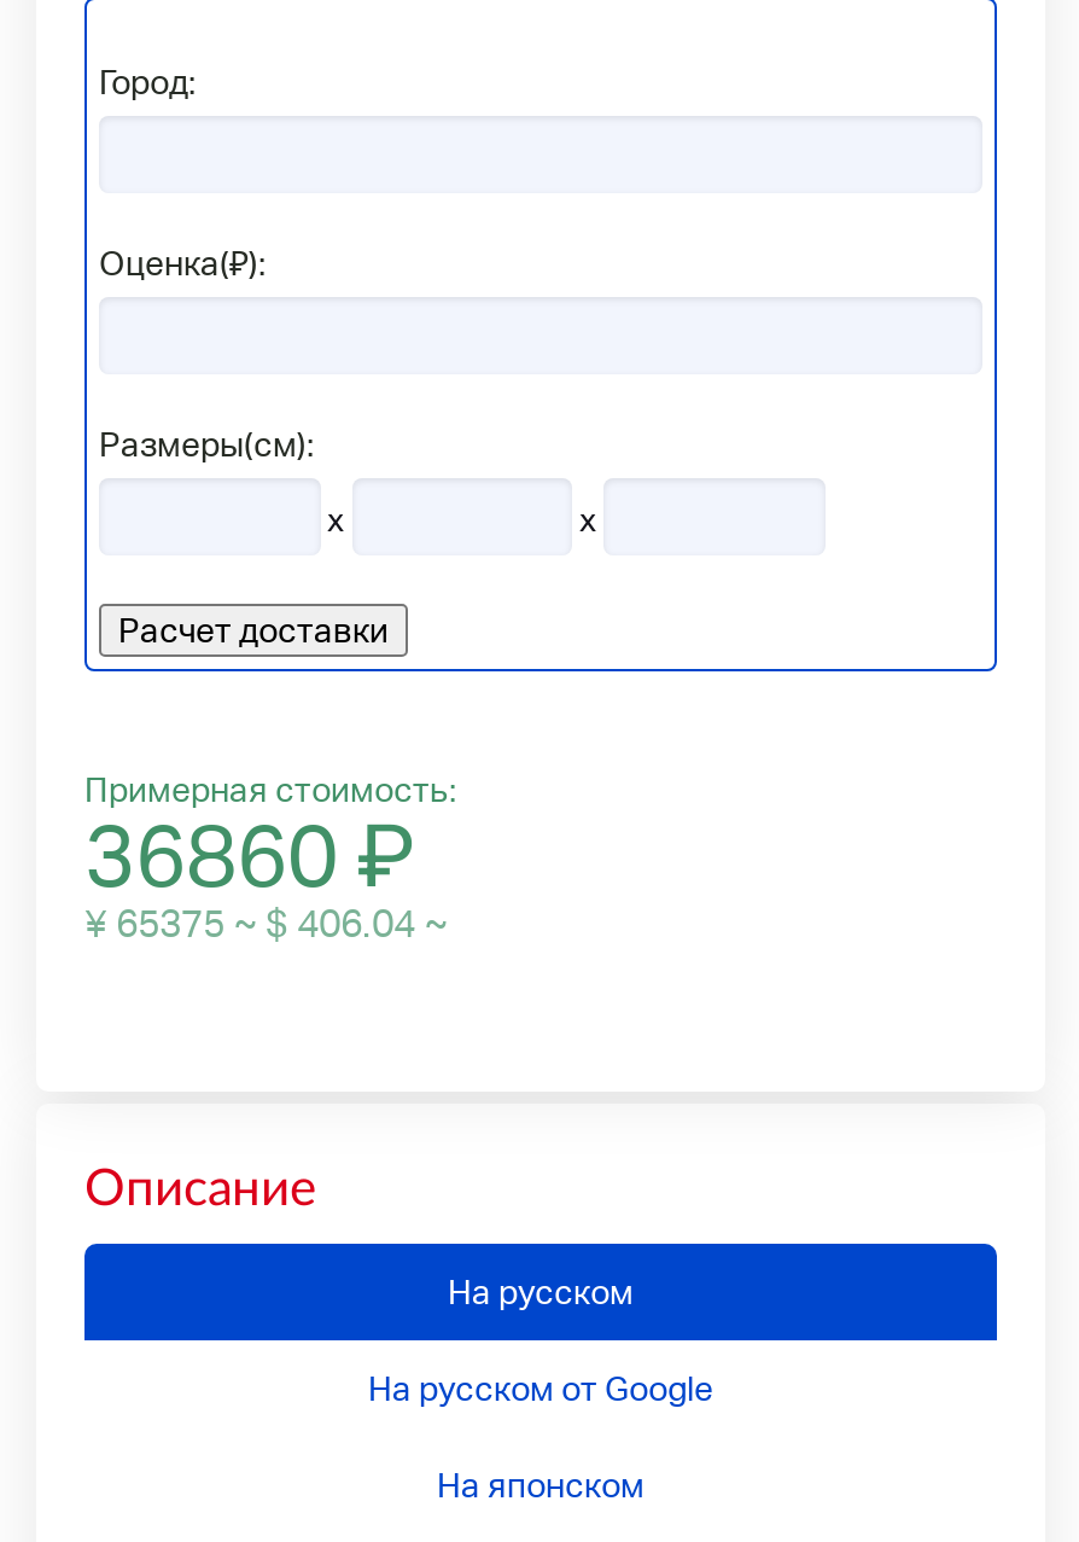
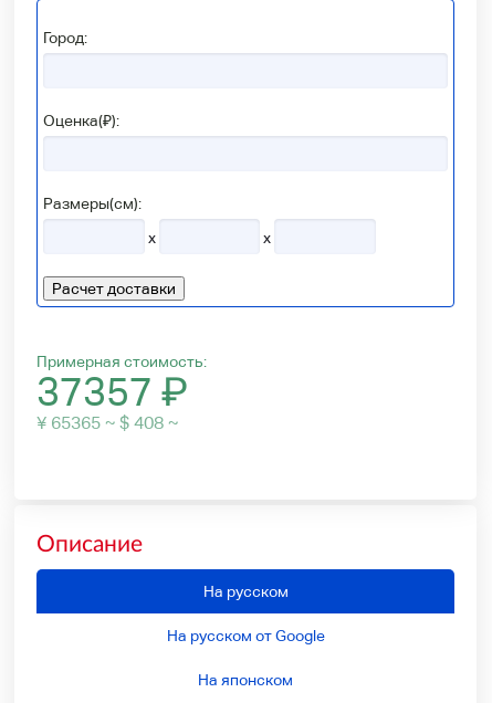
- 36860 ₽
+ 37357 ₽

- ¥ 65375 ~ $ 406.04 ~
+ ¥ 65365 ~ $ 408 ~
